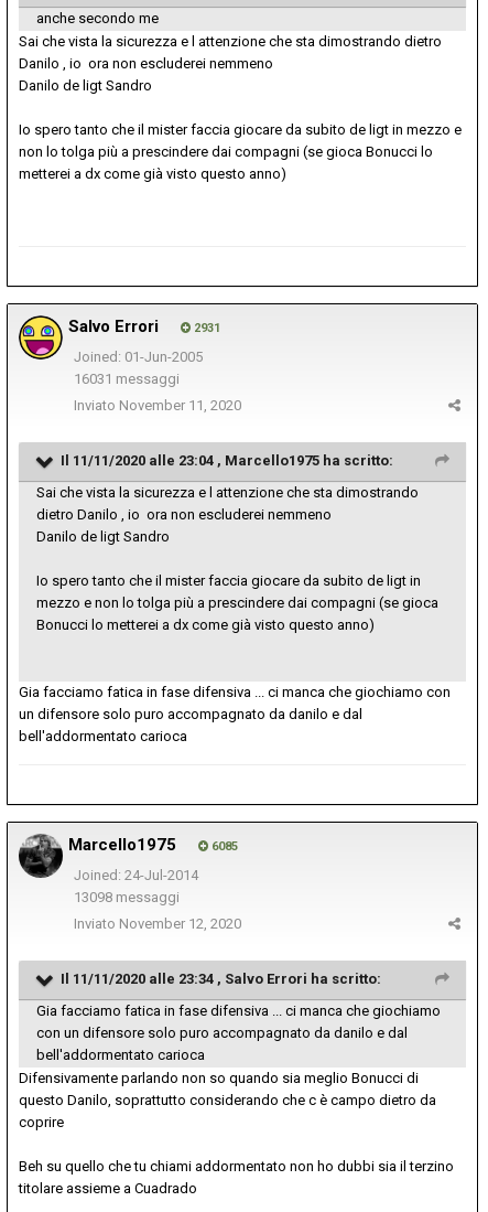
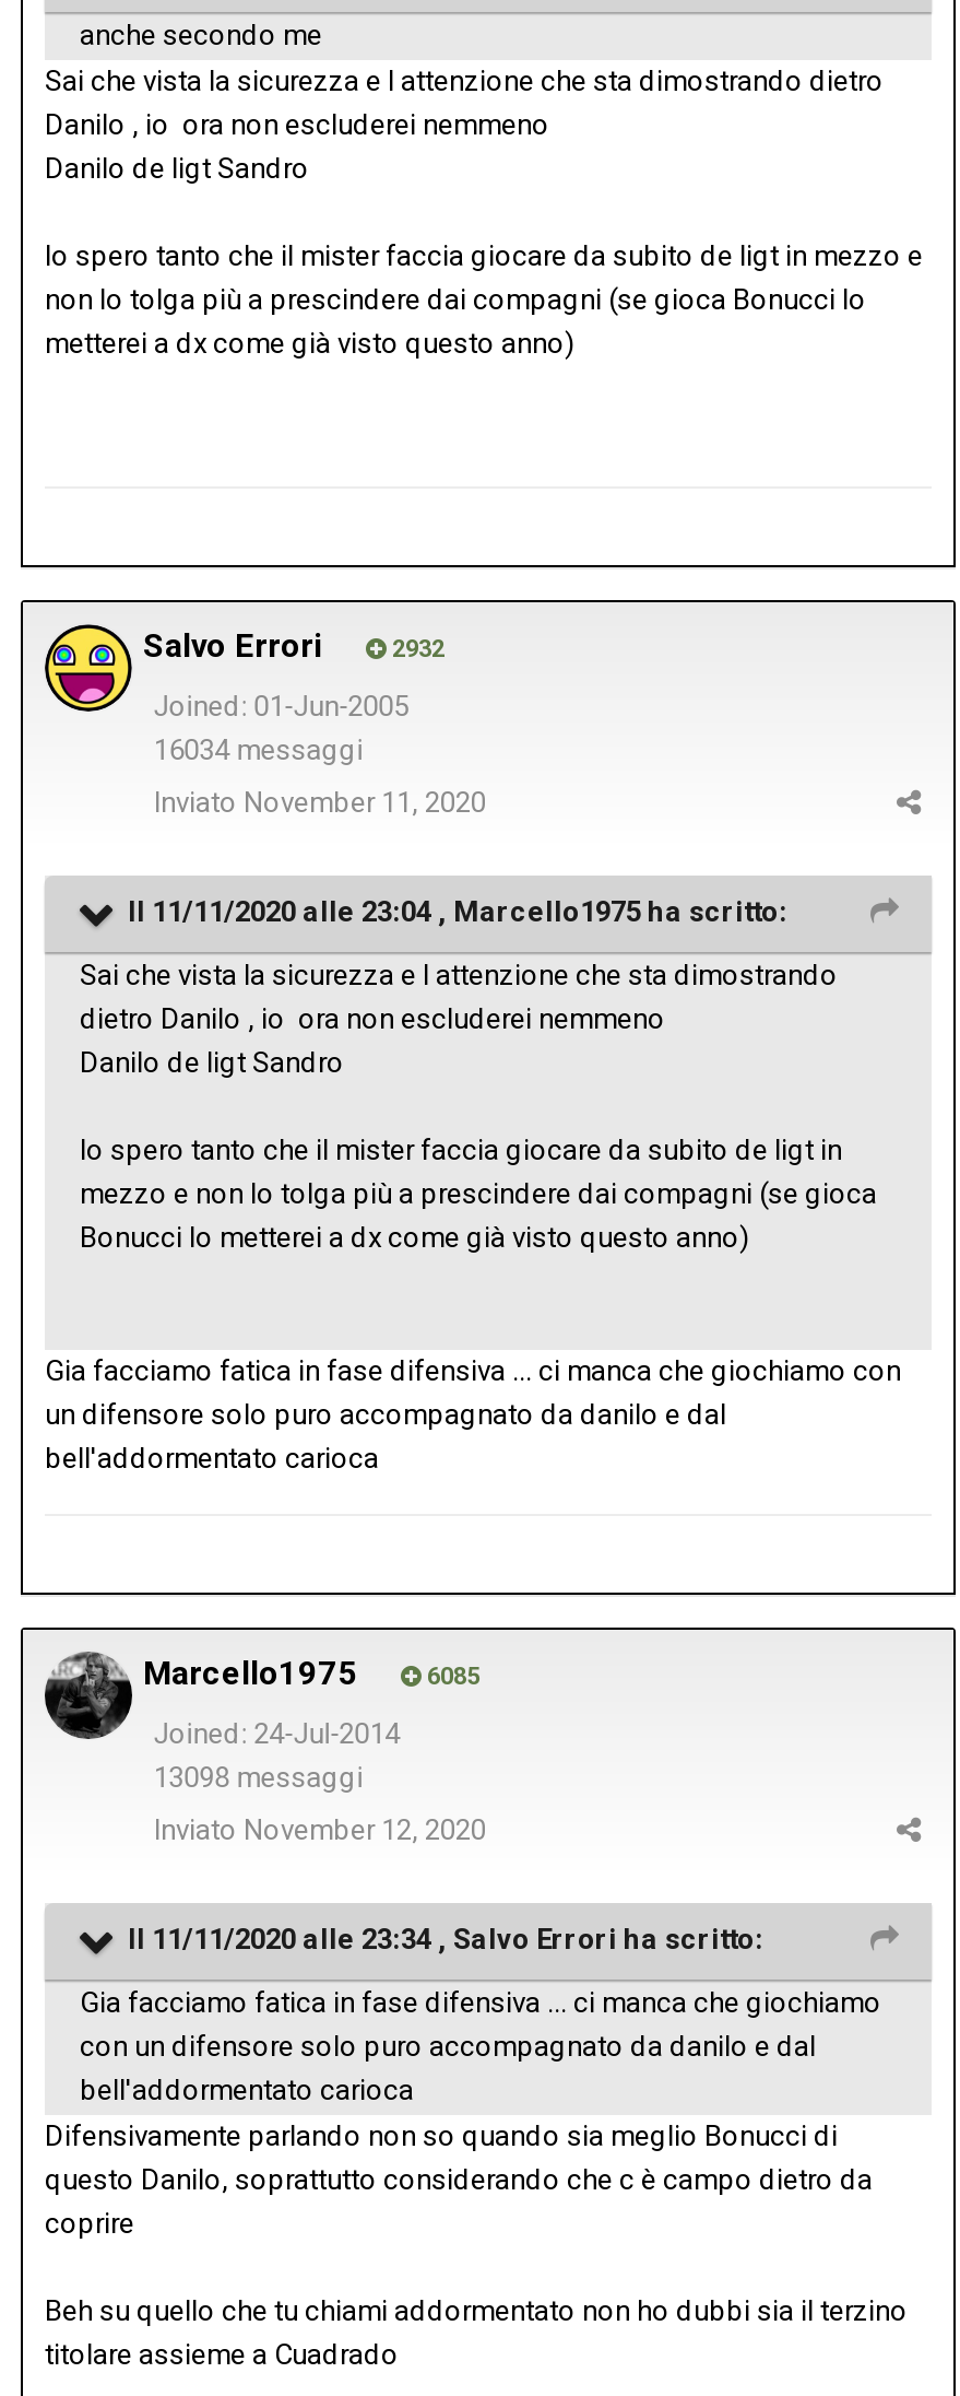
- 2931
+ 2932

- 16031 messaggi
+ 16034 messaggi
